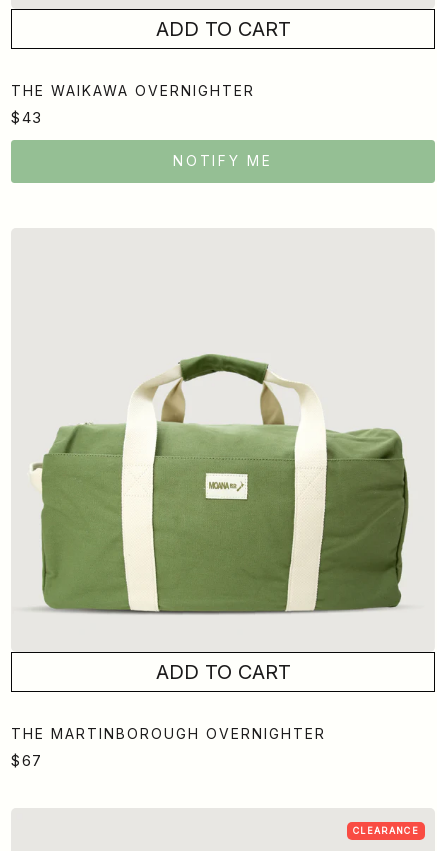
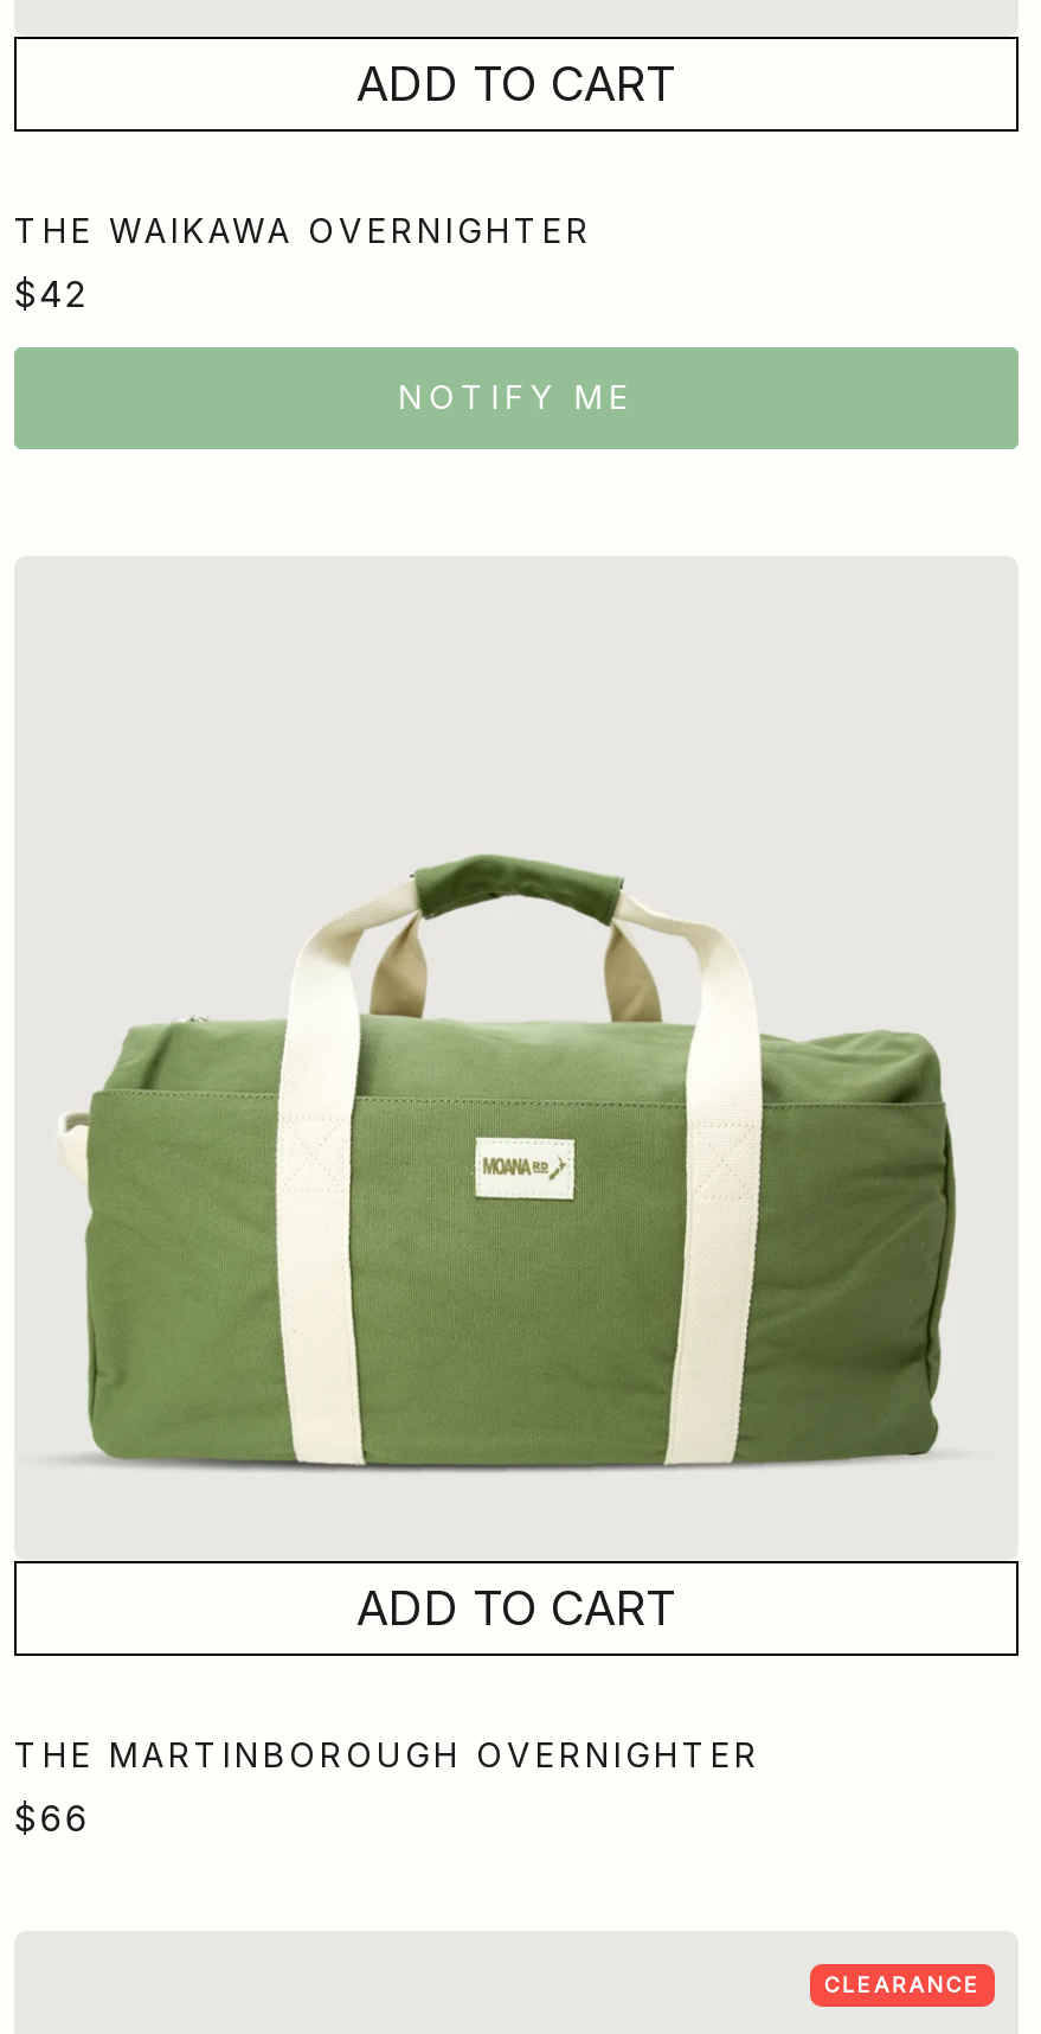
- $43
+ $42

- $67
+ $66
